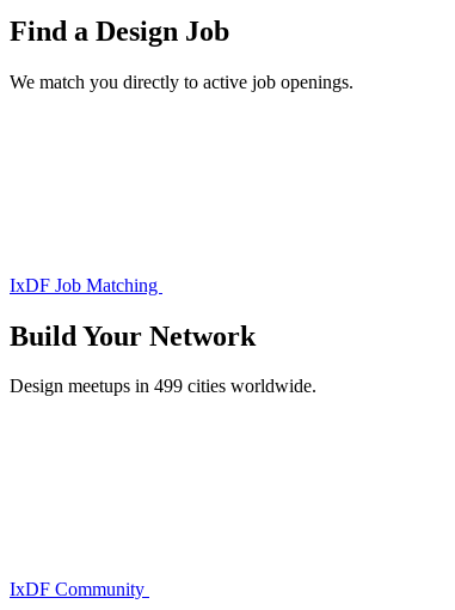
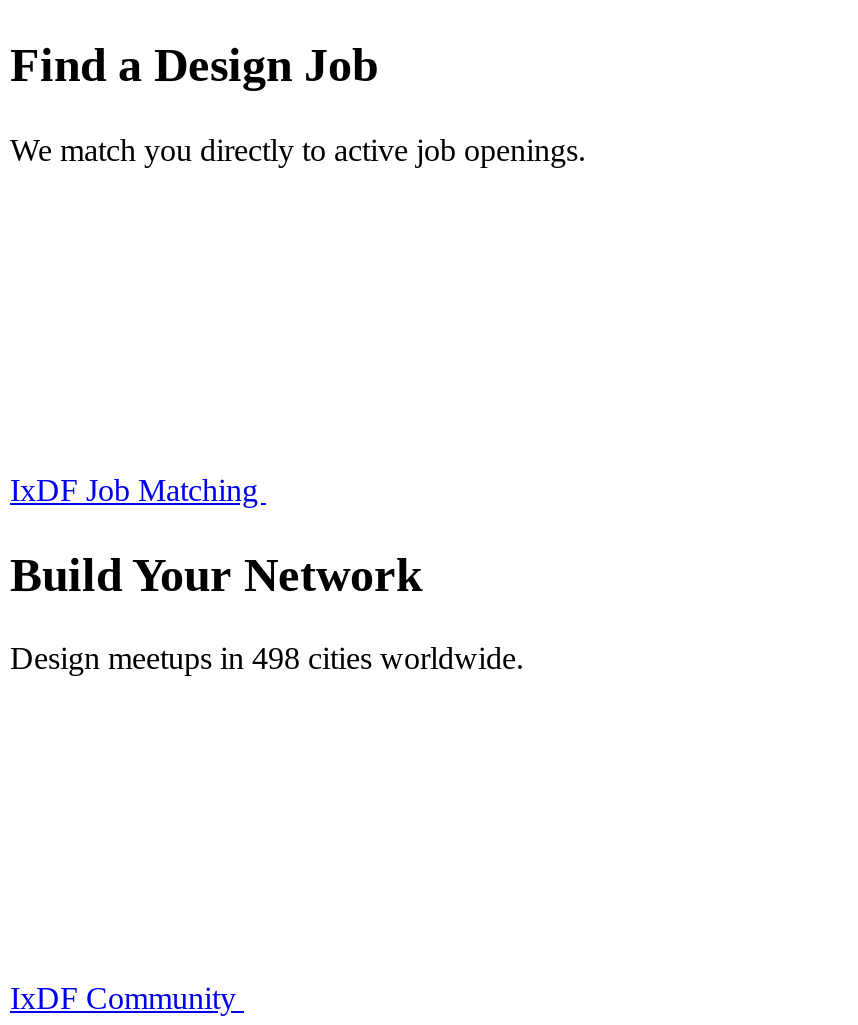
- Design meetups in 499 cities worldwide.
+ Design meetups in 498 cities worldwide.
